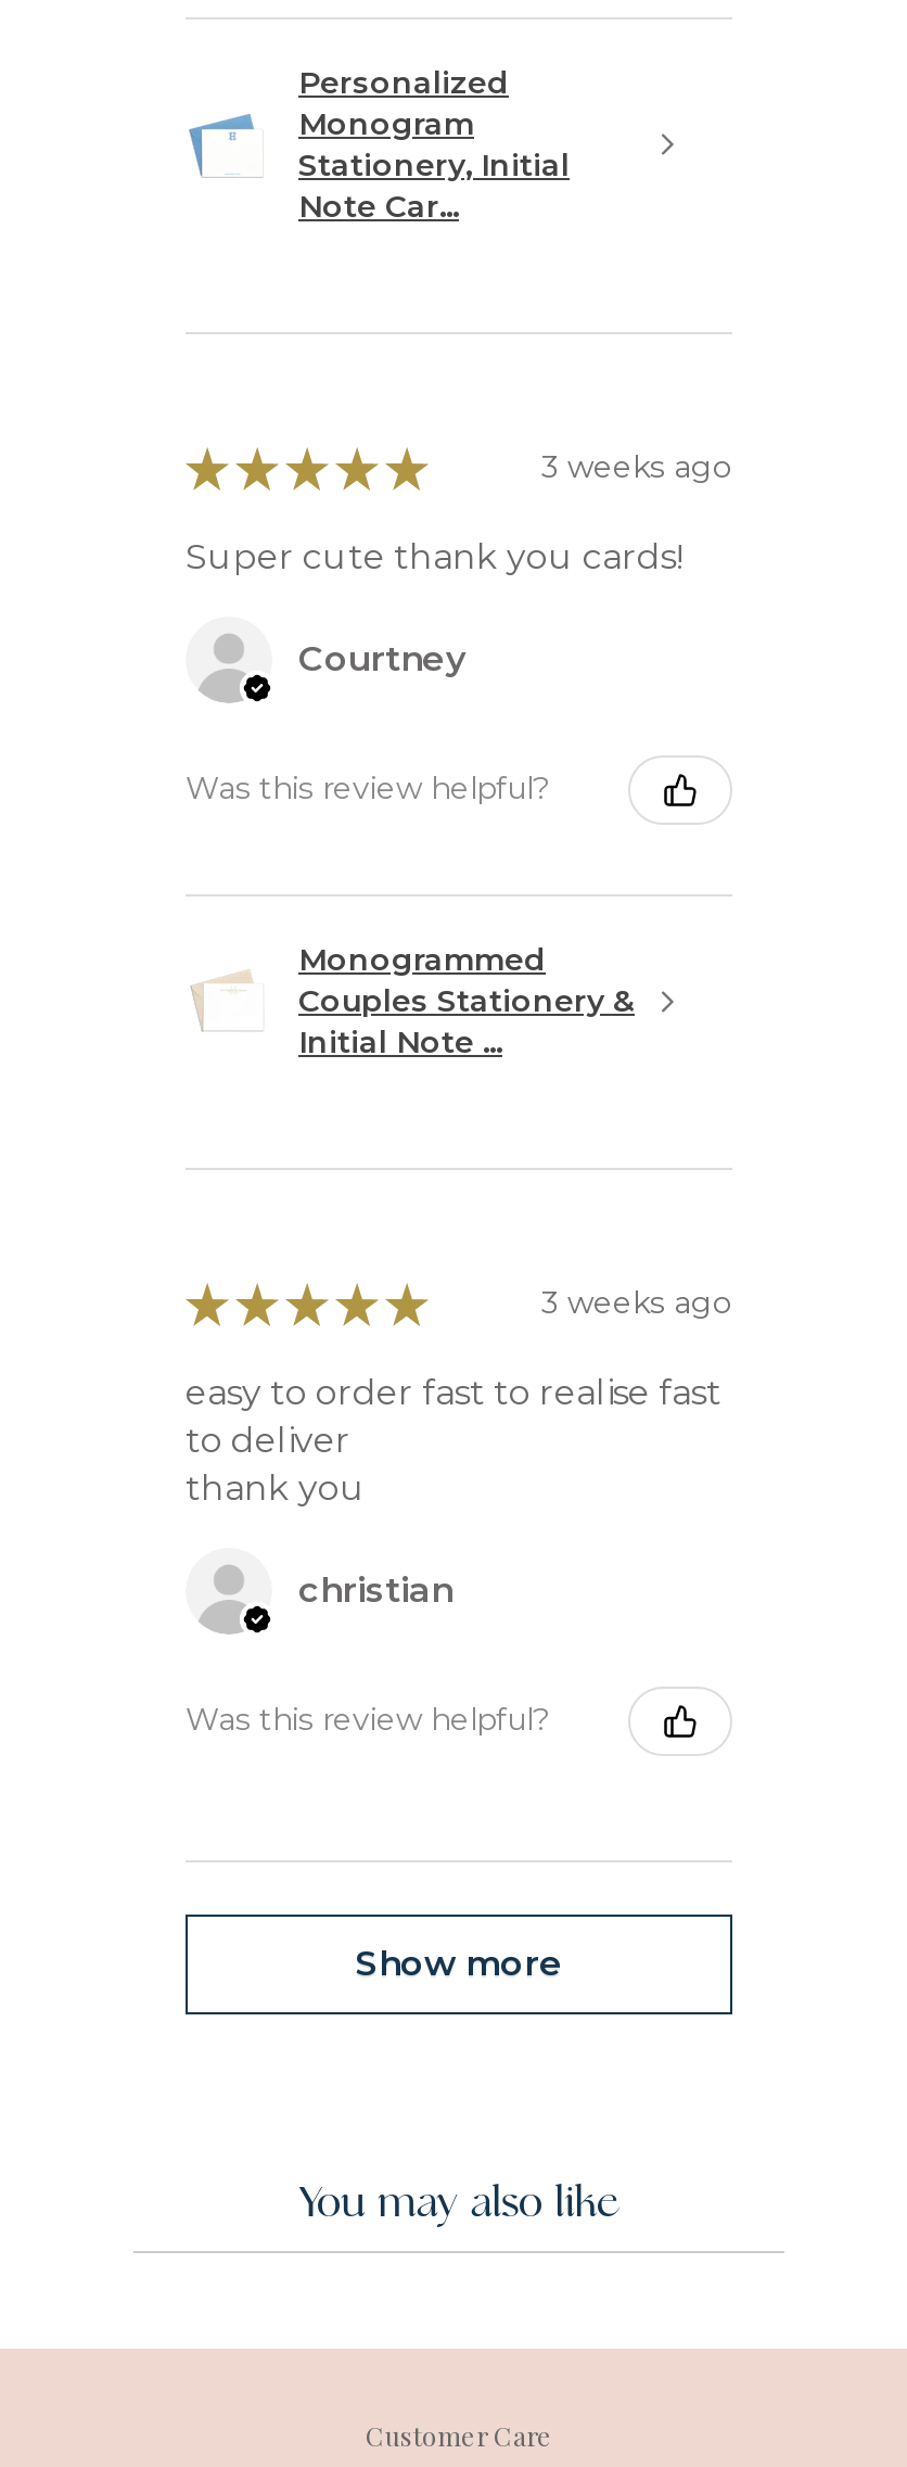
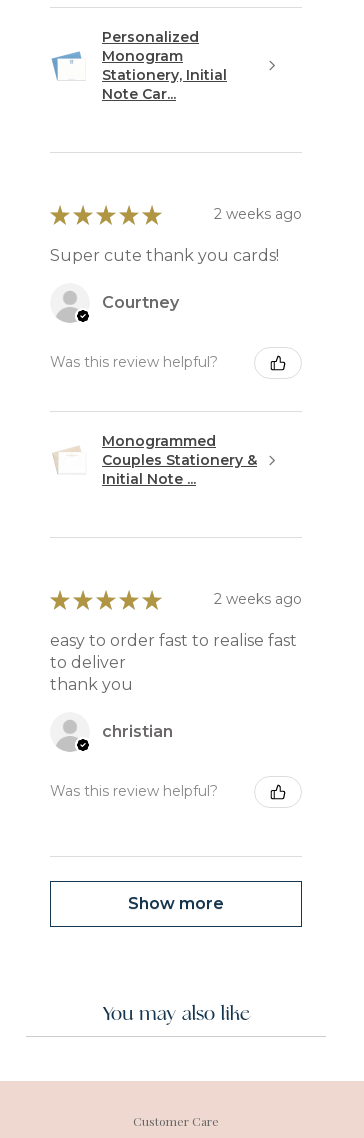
- 3 weeks ago
+ 2 weeks ago

- 3 weeks ago
+ 2 weeks ago
